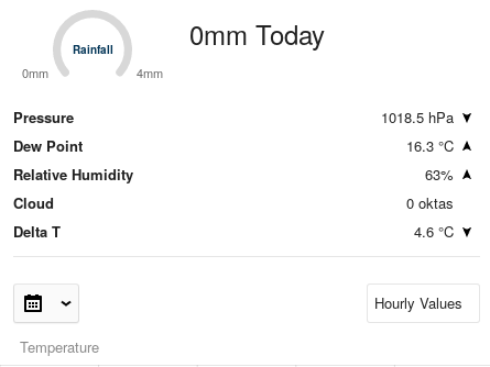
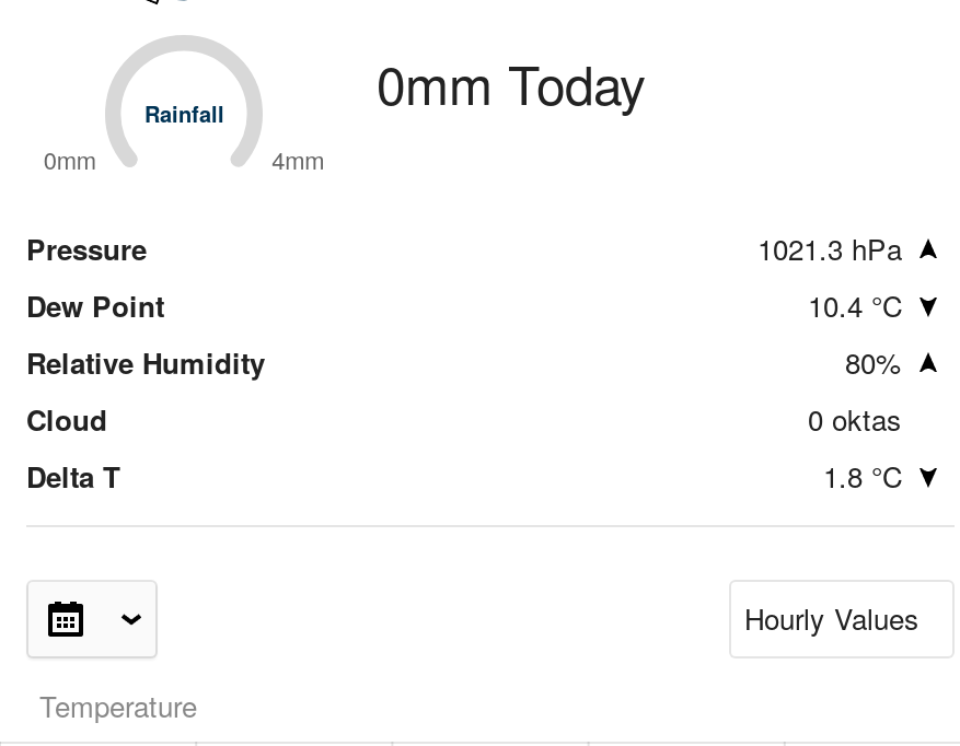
- 1018.5 hPa
+ 1021.3 hPa

- 16.3 °C
+ 10.4 °C

- 63%
+ 80%

- 4.6 °C
+ 1.8 °C
